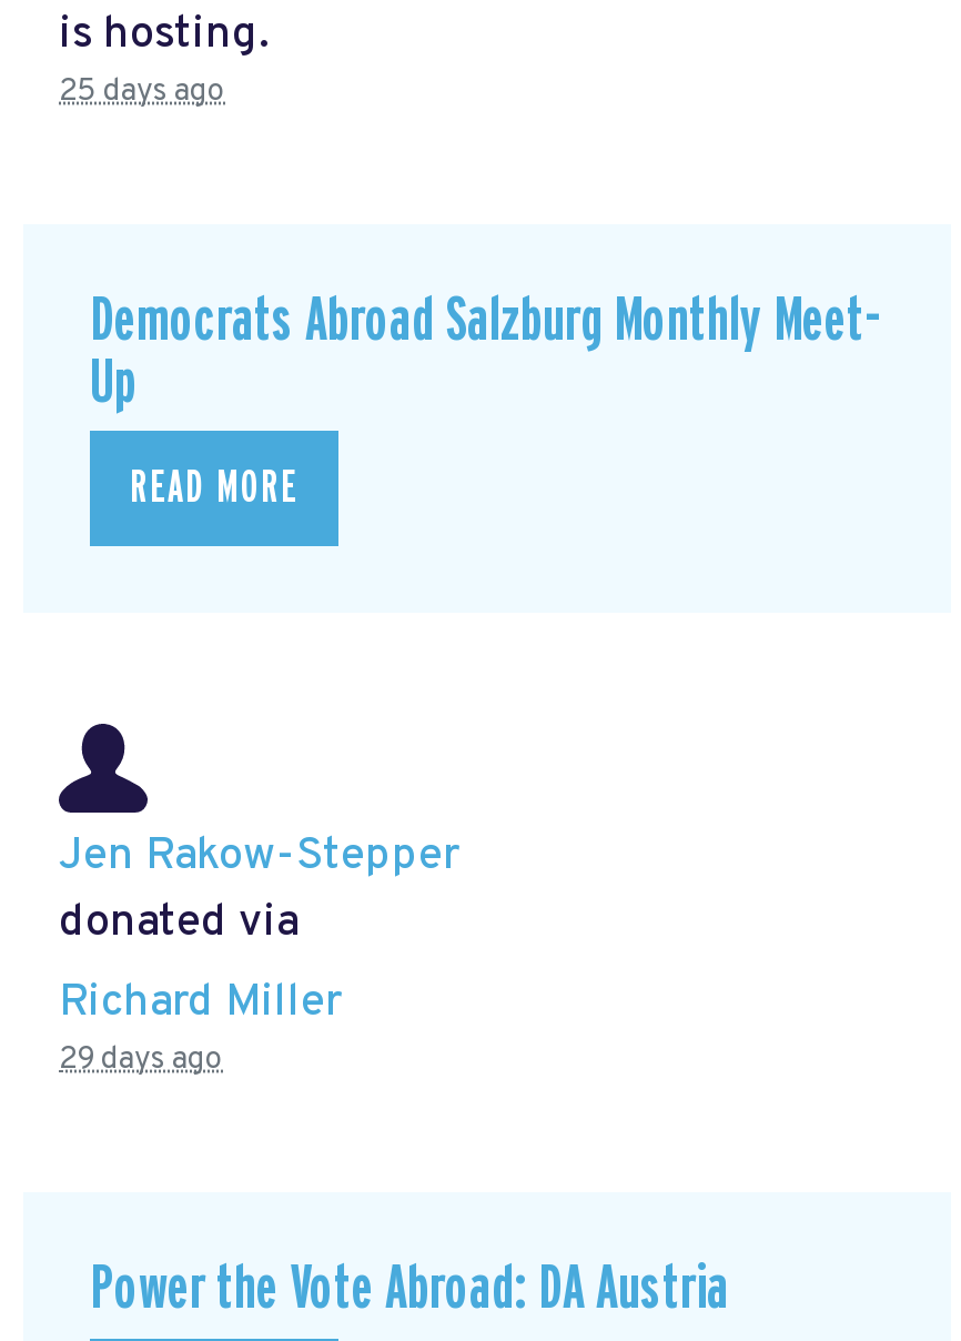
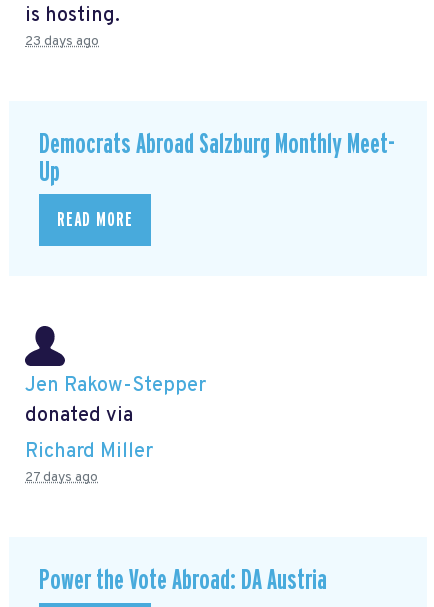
- 25 days ago
+ 23 days ago

- 29 days ago
+ 27 days ago
